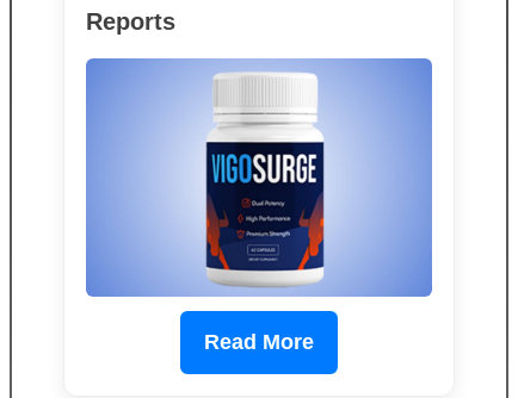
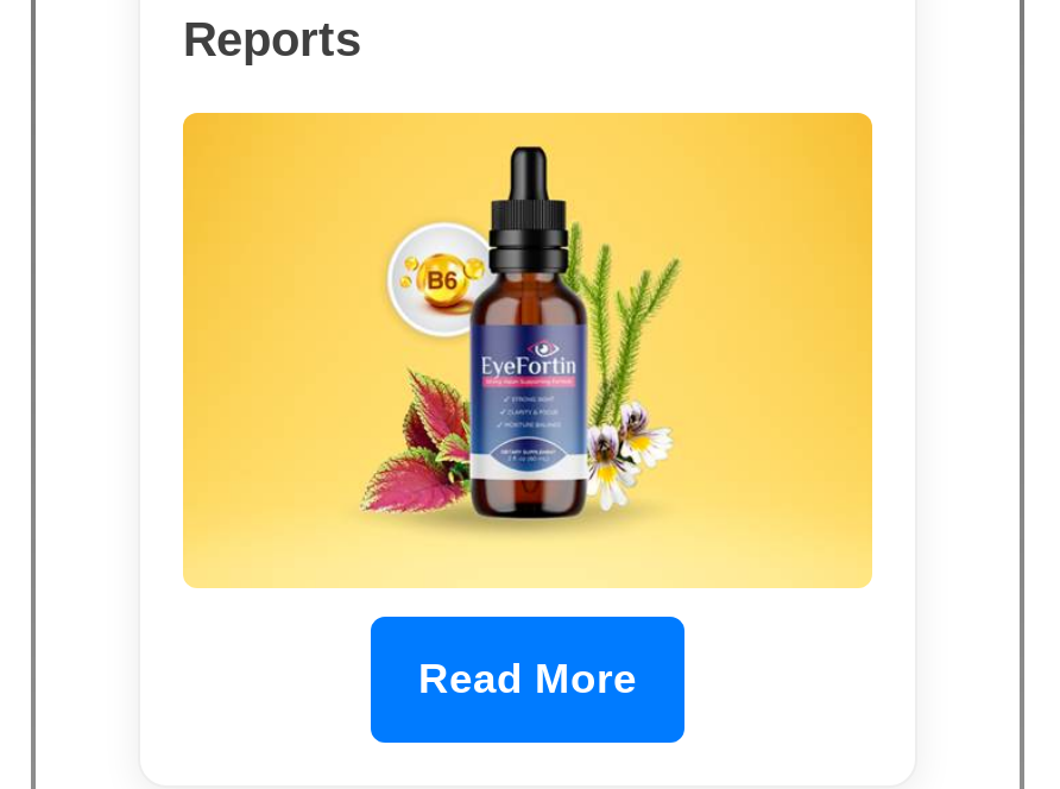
- [image]
+ [image]
